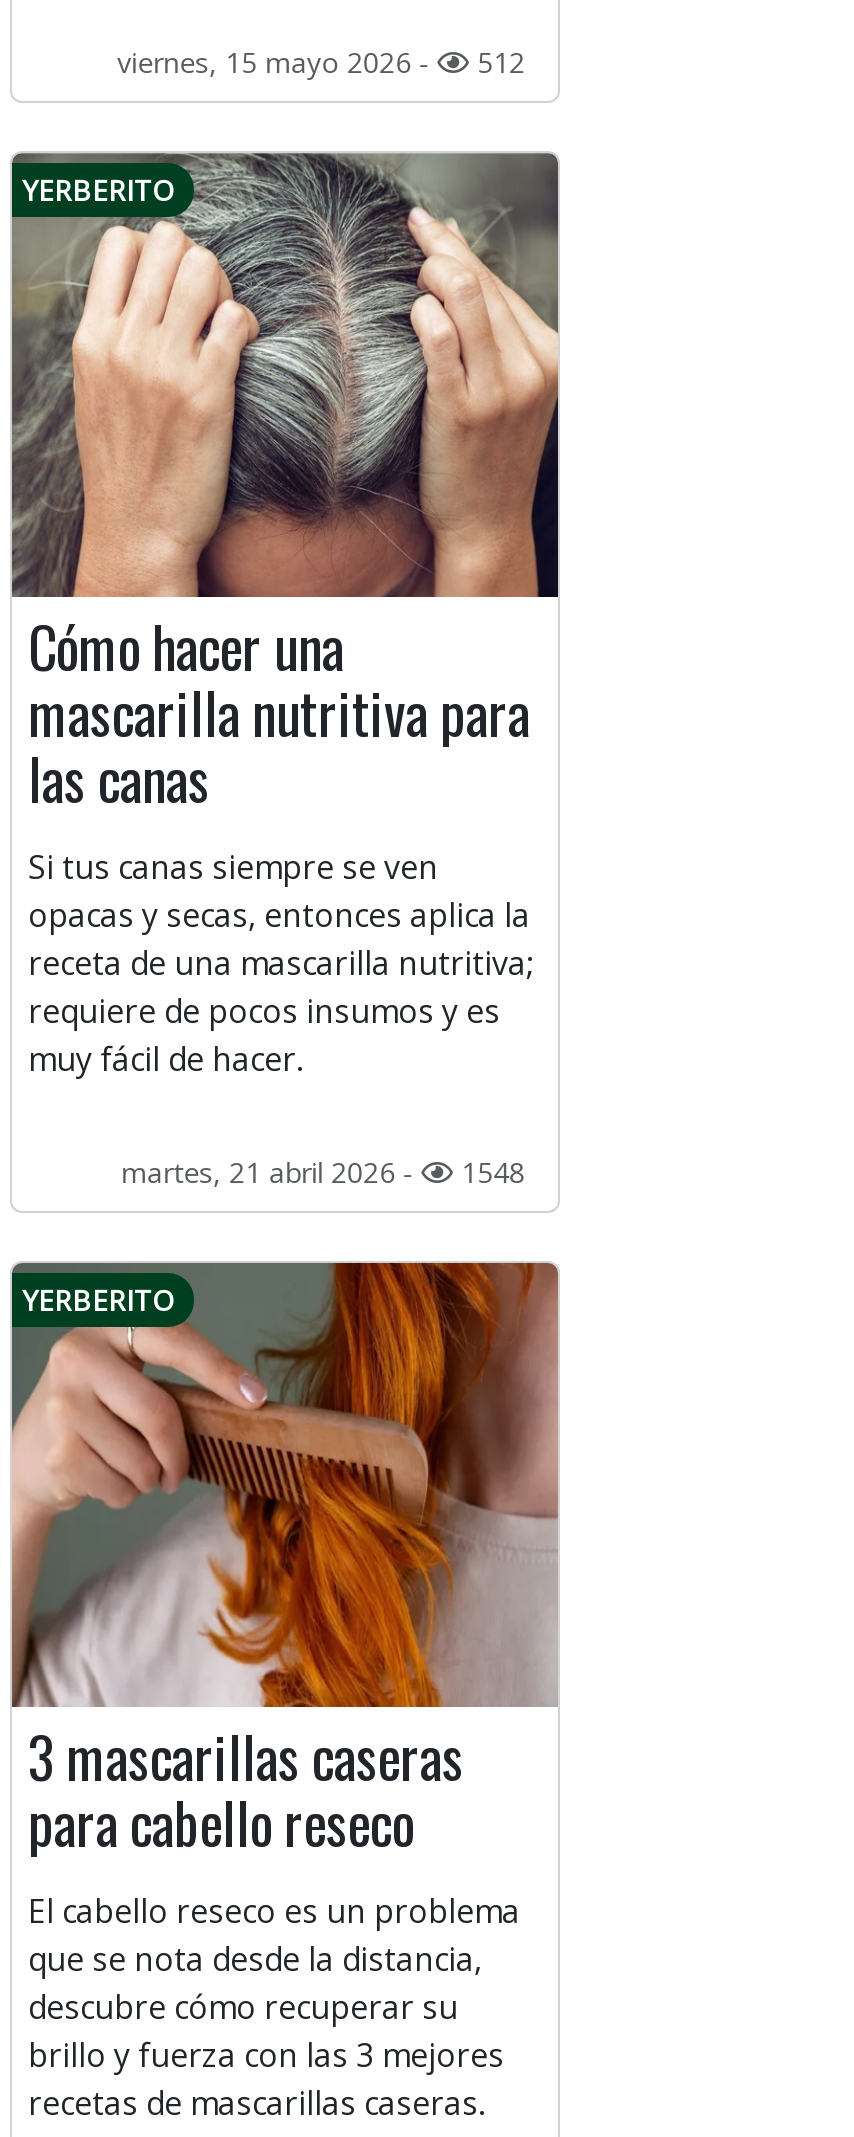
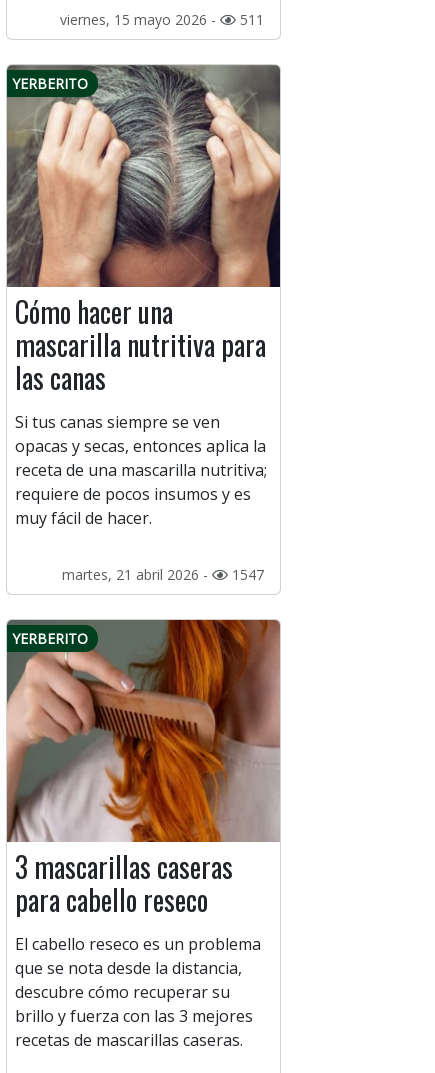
- viernes, 15 mayo 2026 - 512
+ viernes, 15 mayo 2026 - 511

- martes, 21 abril 2026 - 1548
+ martes, 21 abril 2026 - 1547
